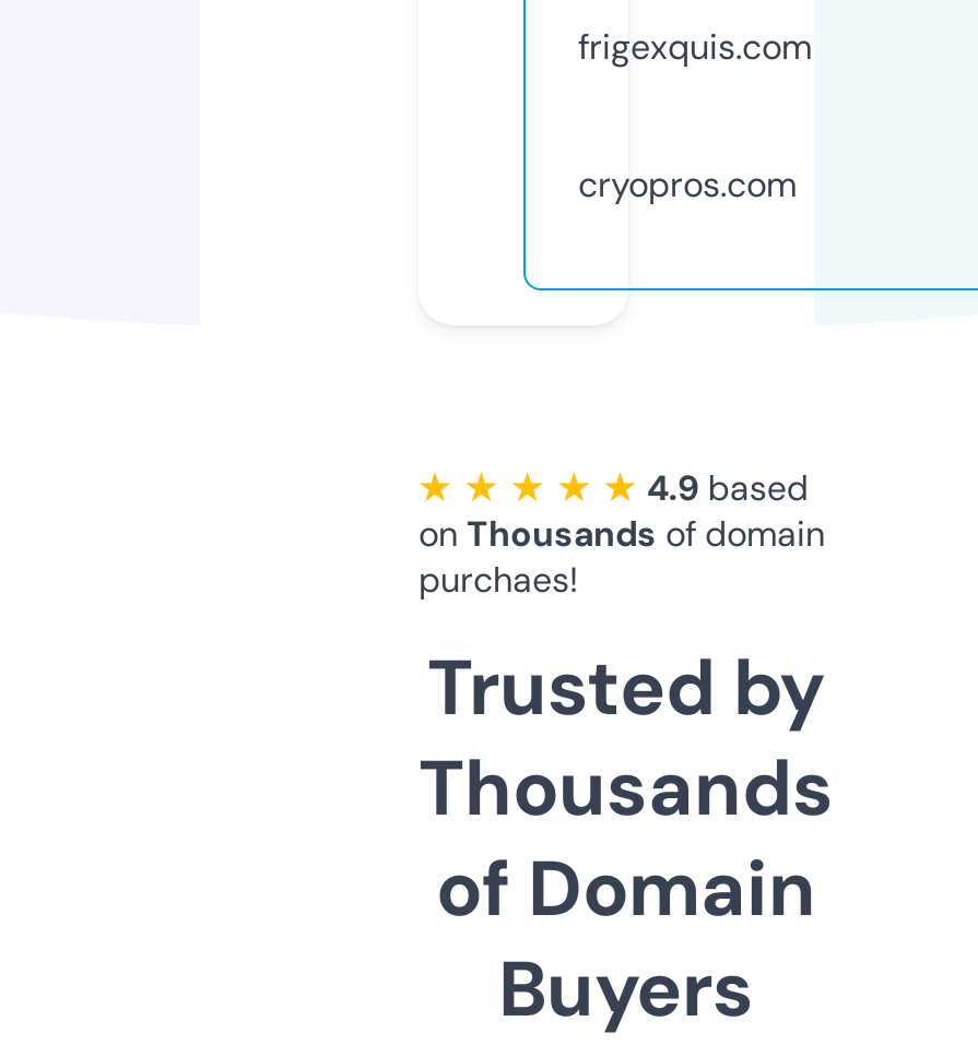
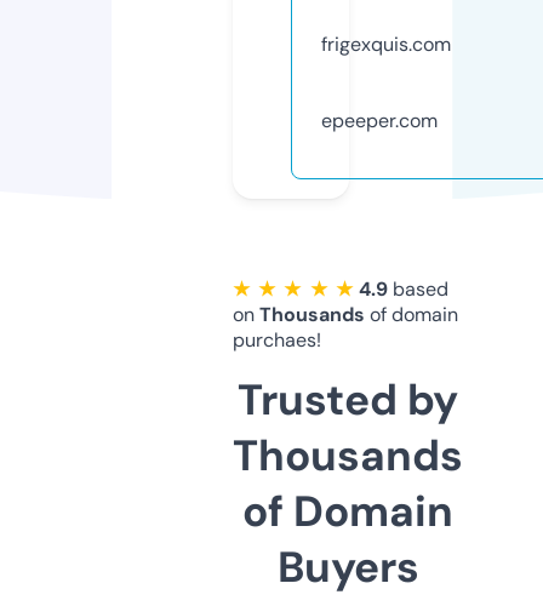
- cryopros.com
+ epeeper.com
